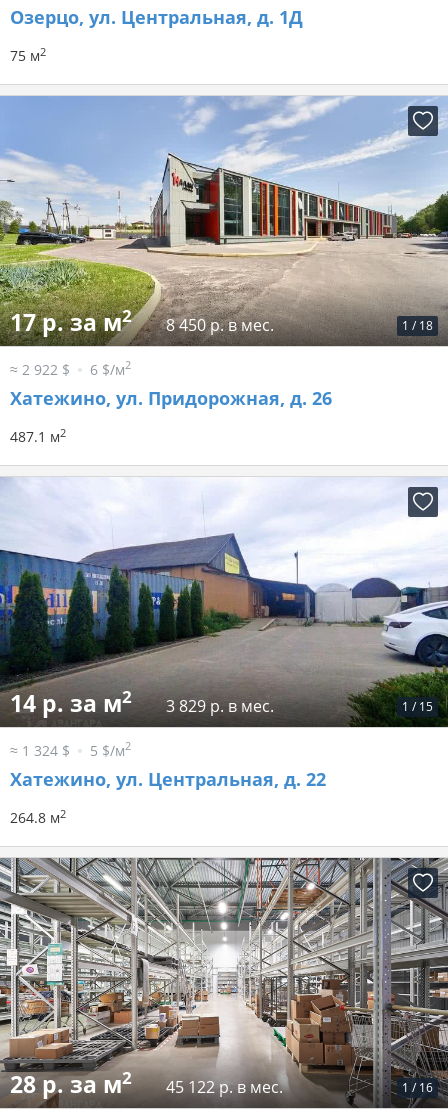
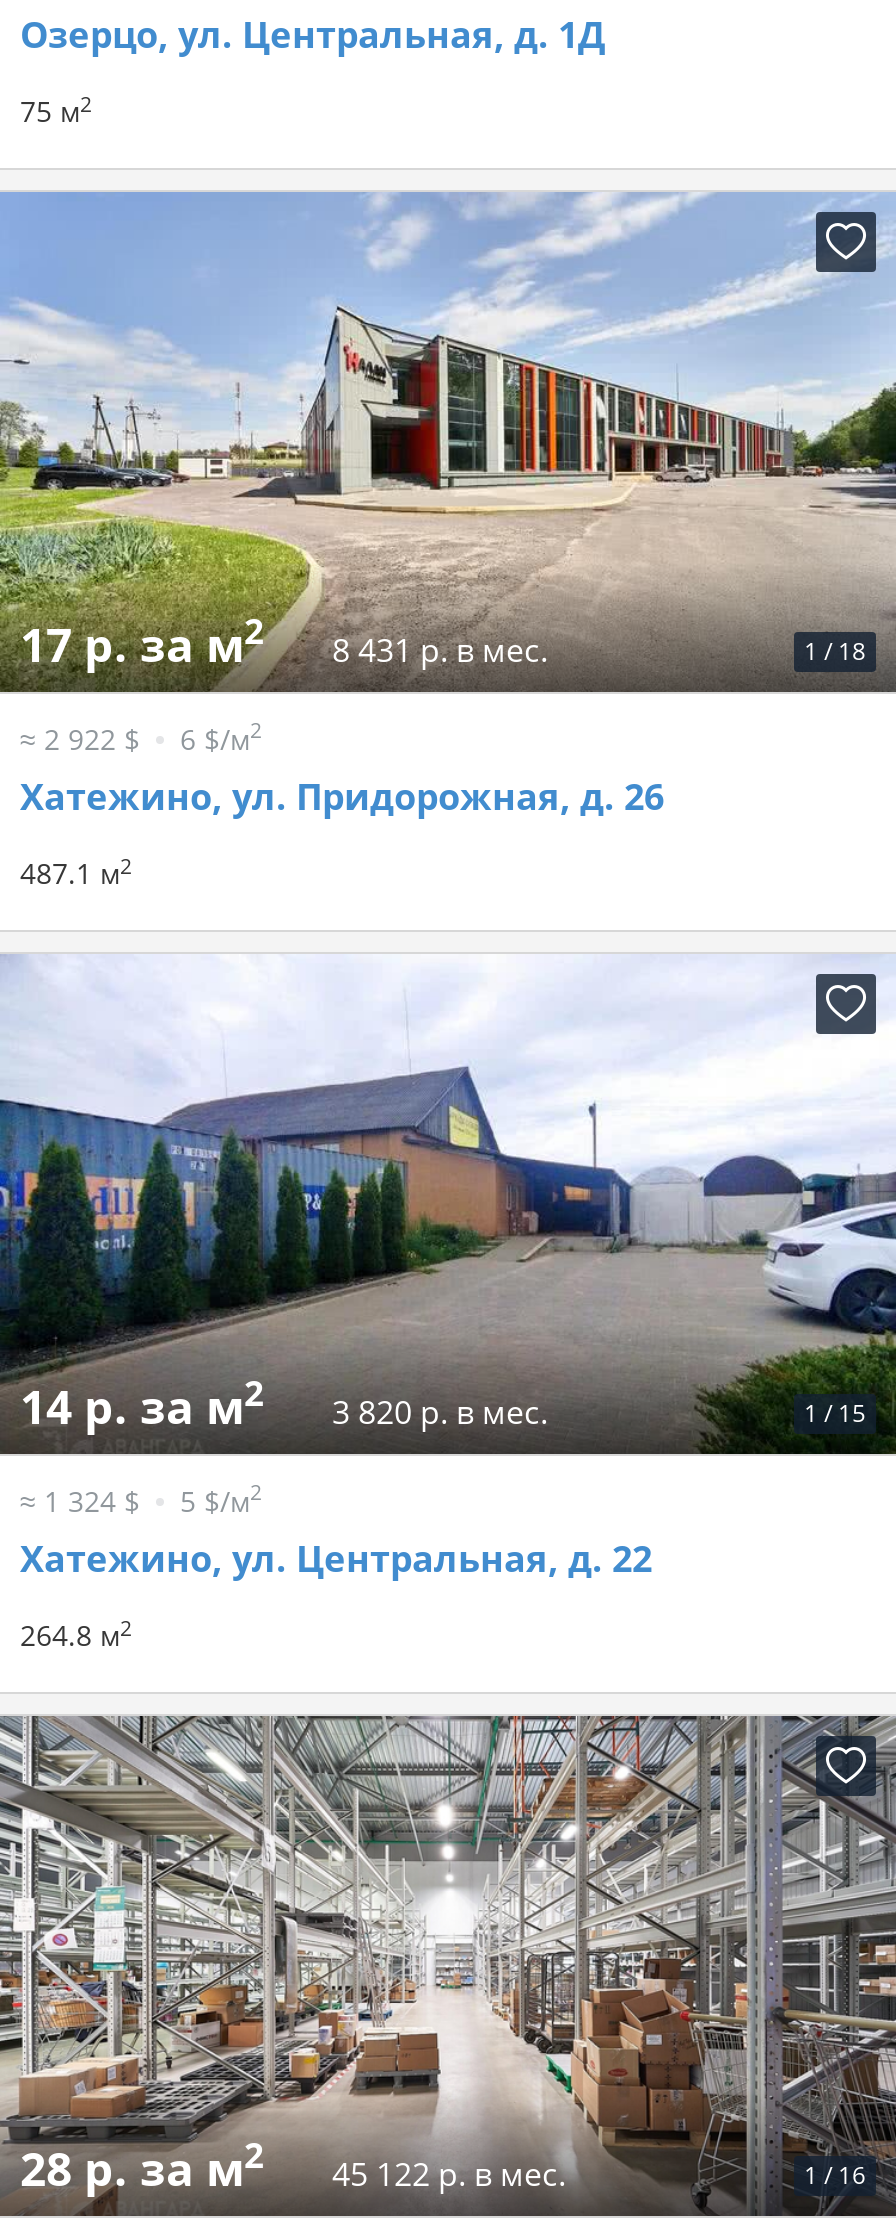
- 17 р. за м2 8 450 р. в мес.
+ 17 р. за м2 8 431 р. в мес.

- 14 р. за м2 3 829 р. в мес.
+ 14 р. за м2 3 820 р. в мес.
